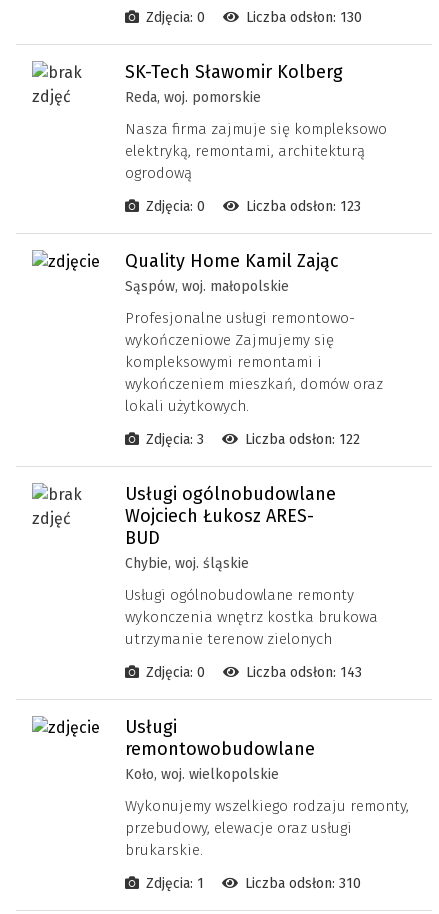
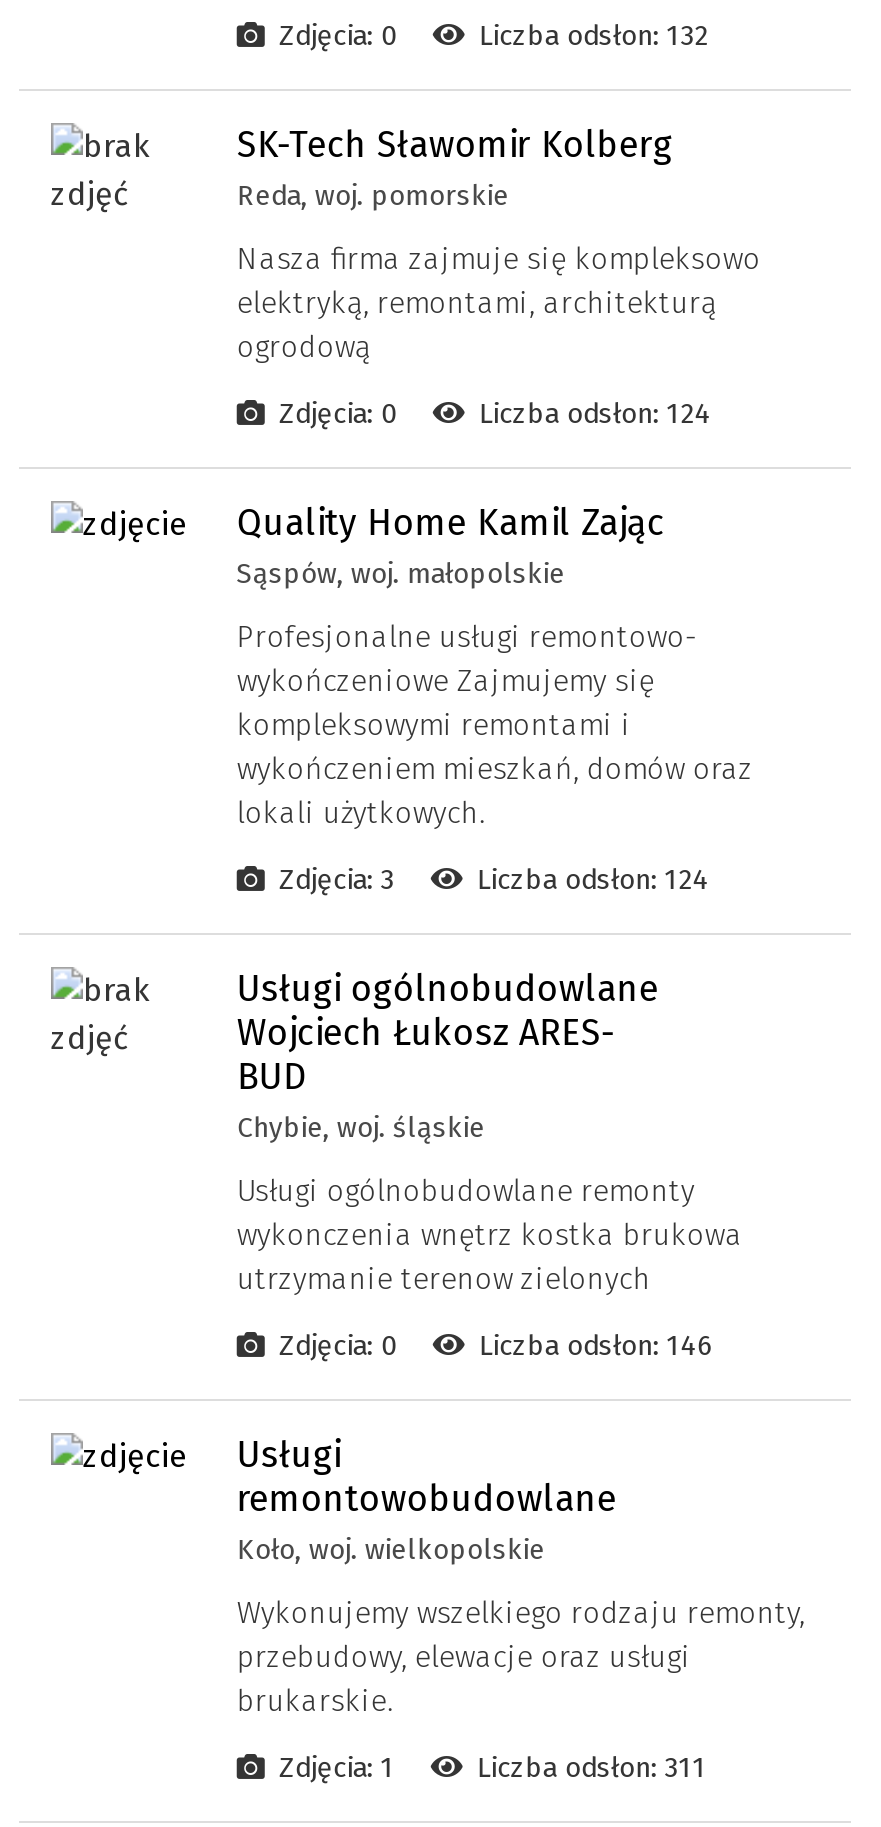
- Liczba odsłon: 130
+ Liczba odsłon: 132

- Liczba odsłon: 123
+ Liczba odsłon: 124

- Liczba odsłon: 122
+ Liczba odsłon: 124

- Liczba odsłon: 143
+ Liczba odsłon: 146

- Liczba odsłon: 310
+ Liczba odsłon: 311
